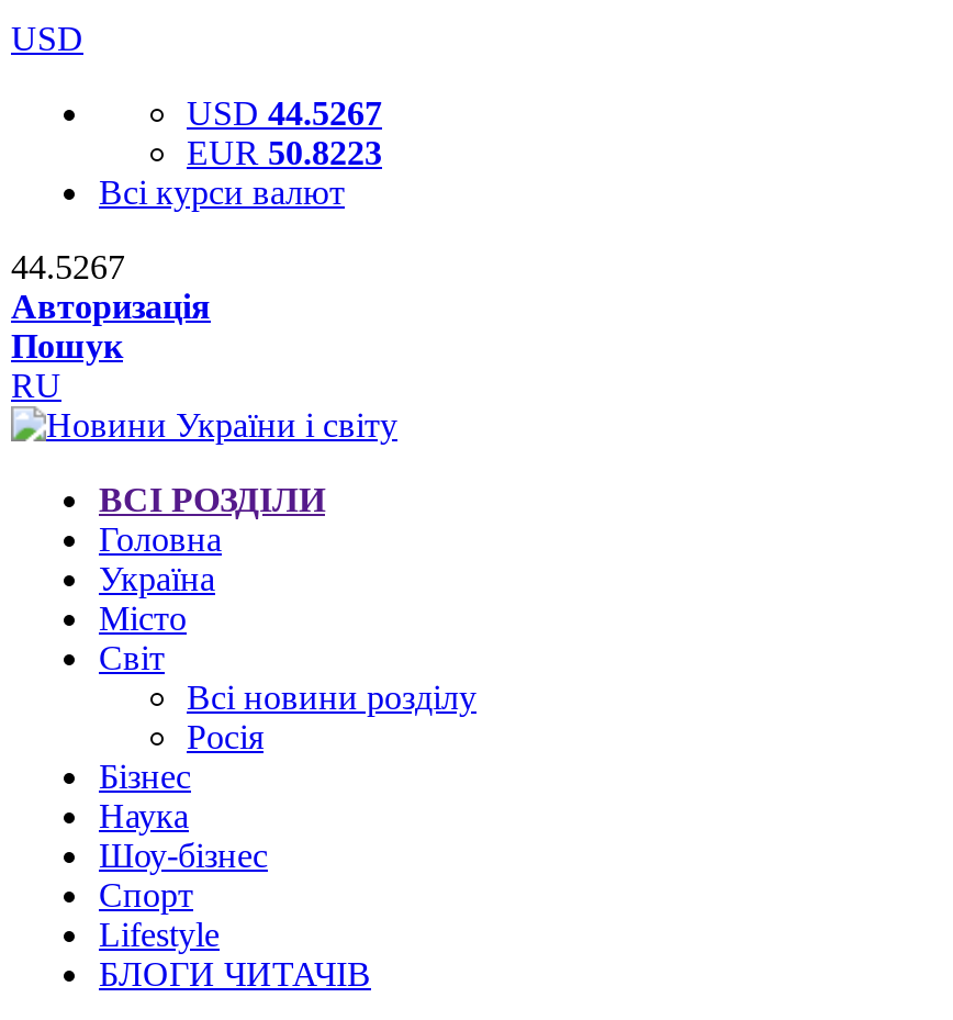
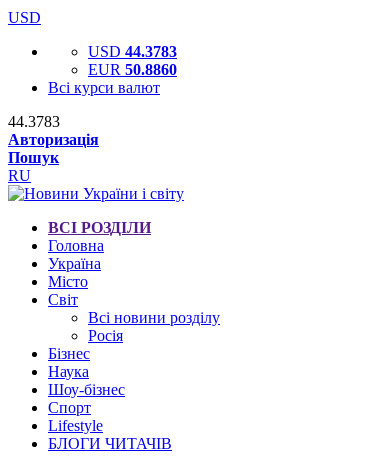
- USD 44.5267
+ USD 44.3783

- EUR 50.8223
+ EUR 50.8860

- 44.5267
+ 44.3783
